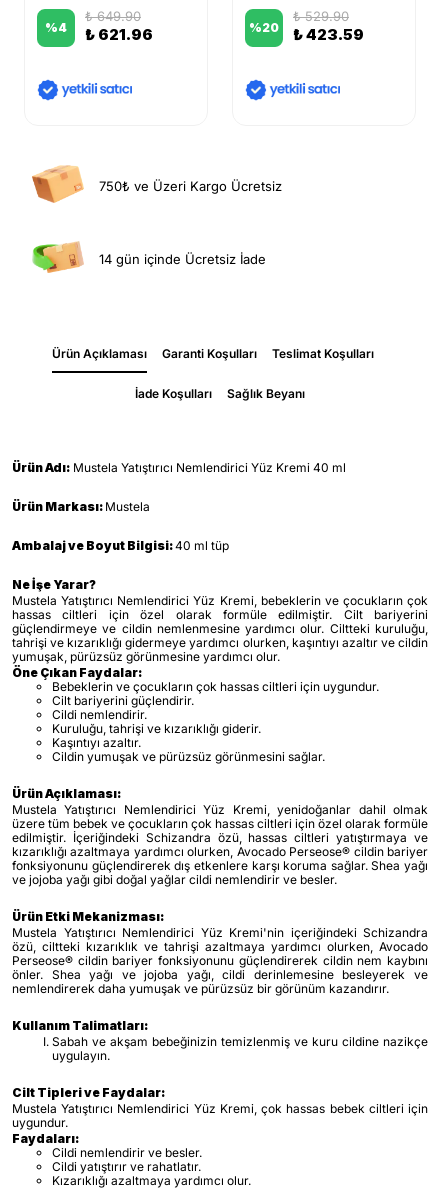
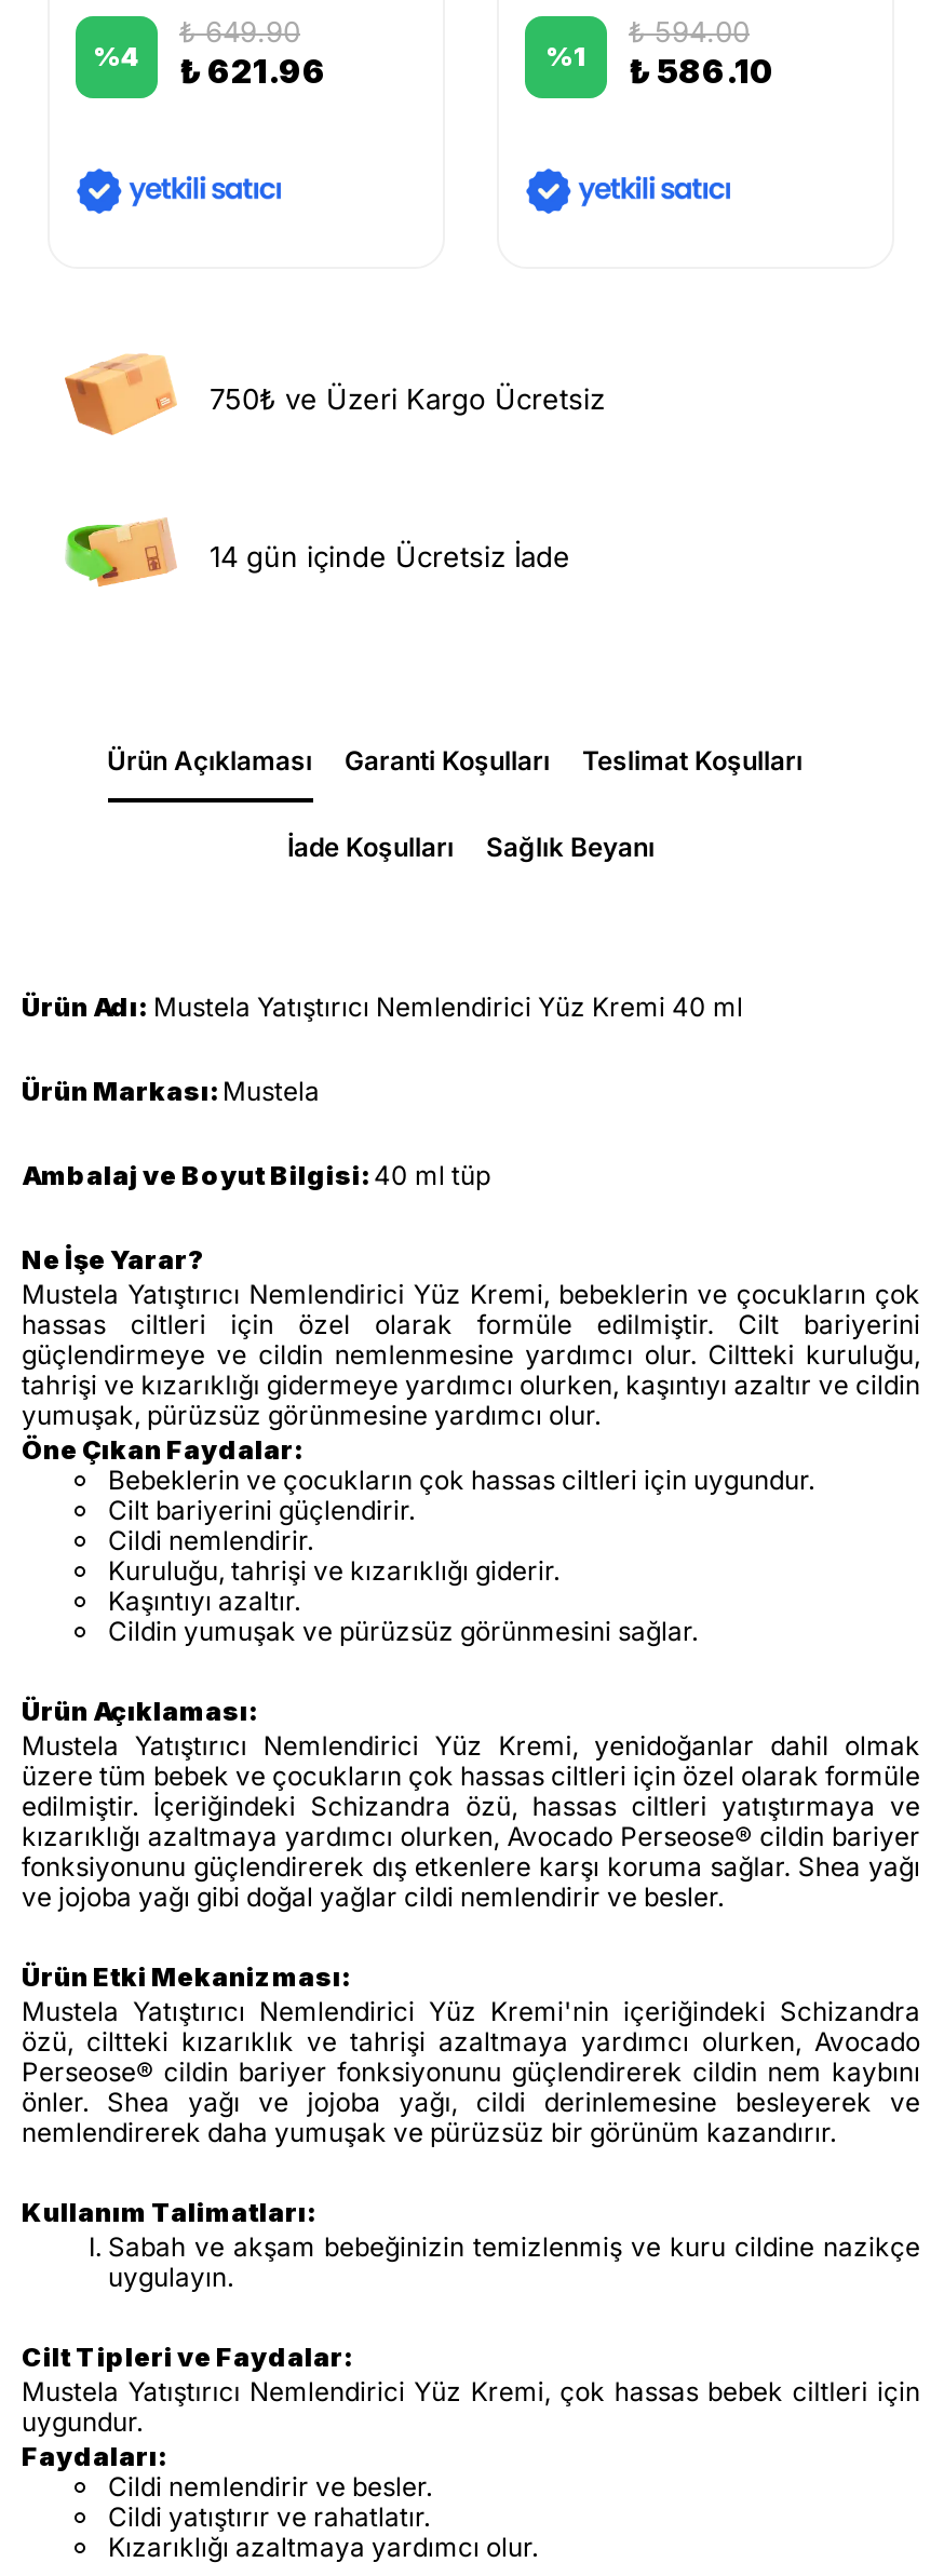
- ₺ 529.90
- ₺ 423.59
+ ₺ 594.00
+ ₺ 586.10

- %20
+ %1
